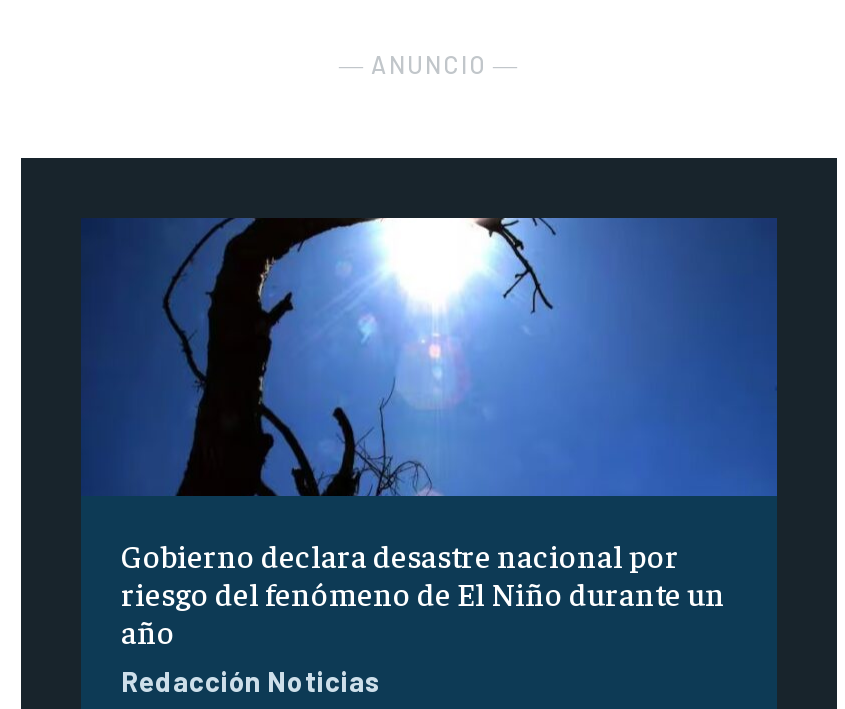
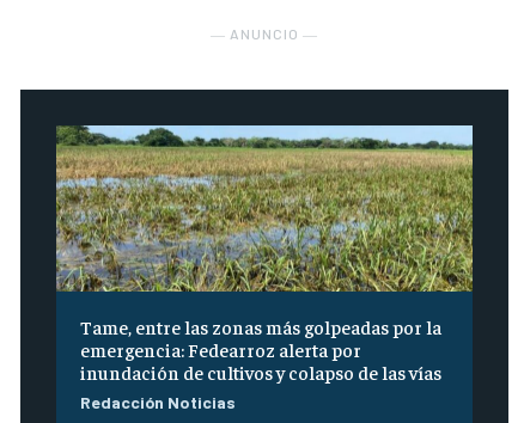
- [image]
- Gobierno declara desastre nacional por
- riesgo del fenómeno de El Niño durante un
- año
+ [image]
+ Tame, entre las zonas más golpeadas por la
+ emergencia: Fedearroz alerta por
+ inundación de cultivos y colapso de las vías
